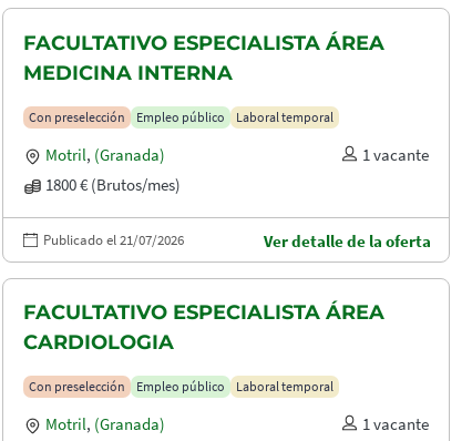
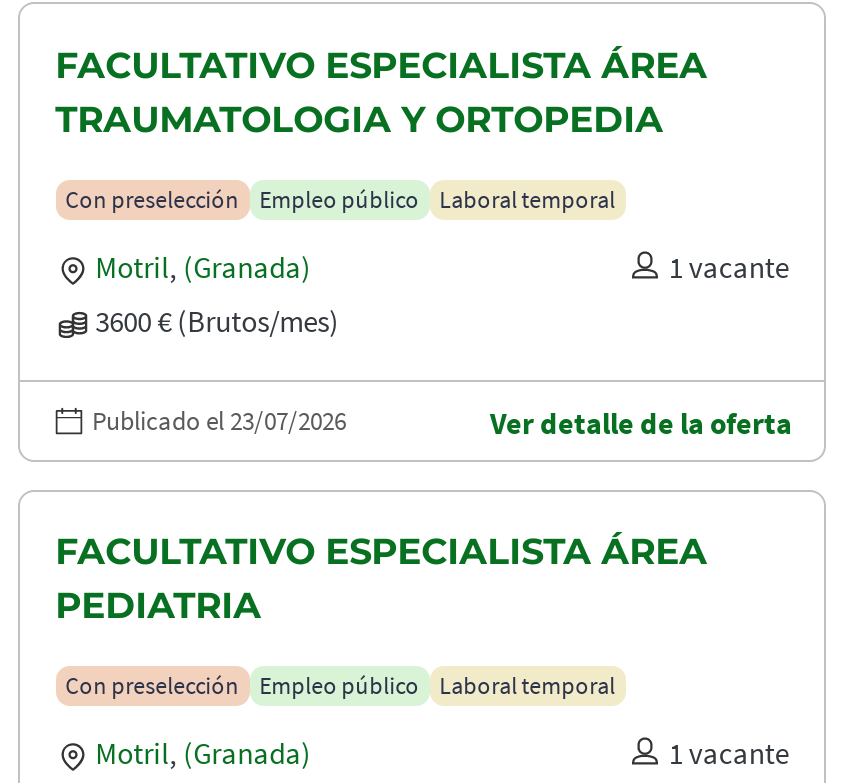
- MEDICINA INTERNA
+ TRAUMATOLOGIA Y ORTOPEDIA

- 1800 € (Brutos/mes)
+ 3600 € (Brutos/mes)

- Publicado el 21/07/2026
+ Publicado el 23/07/2026

- CARDIOLOGIA
+ PEDIATRIA
